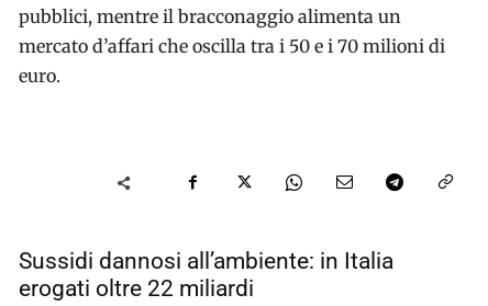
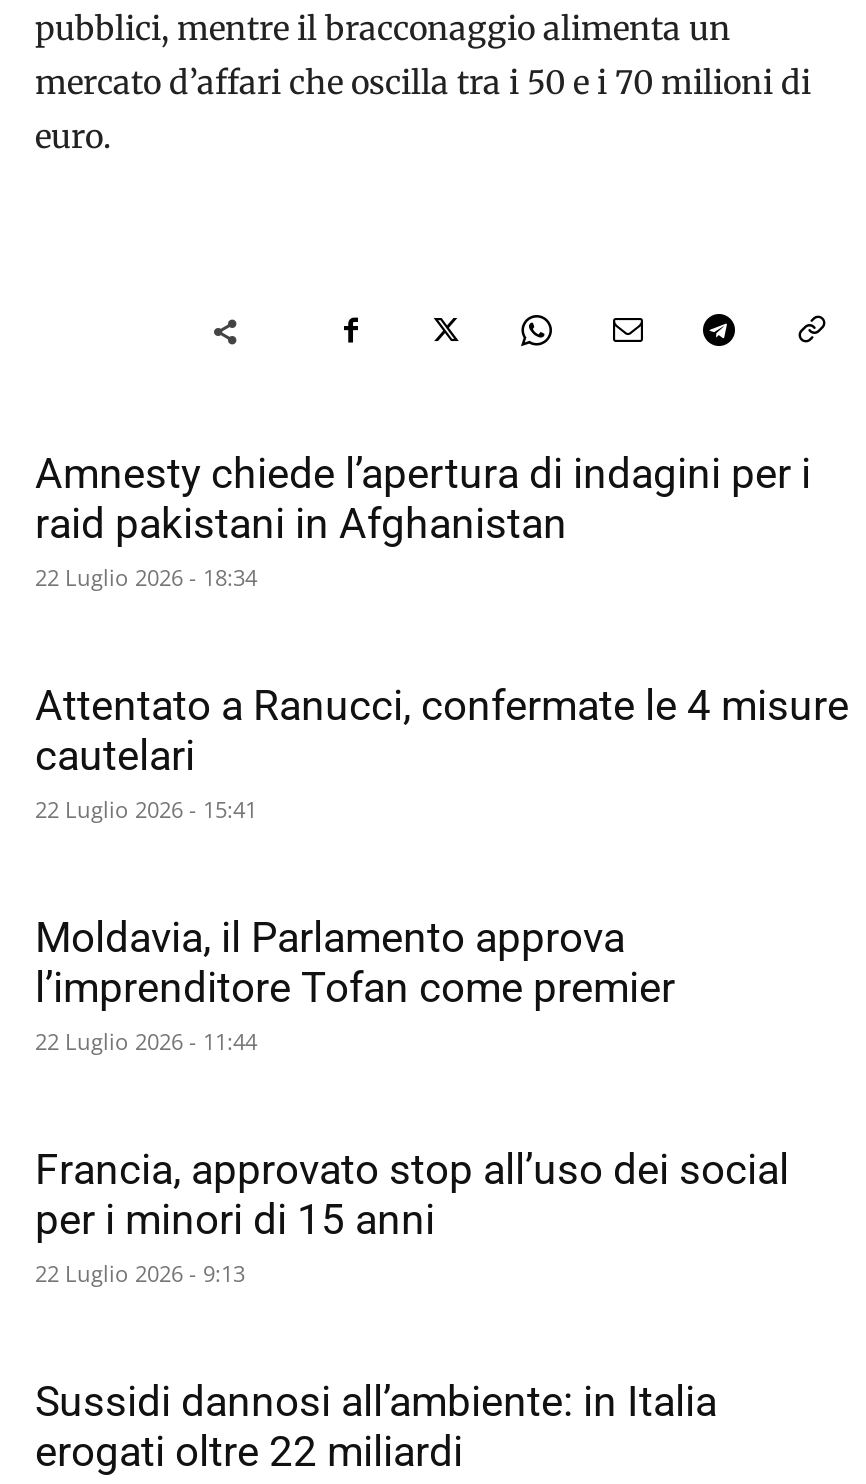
+ Amnesty chiede l’apertura di indagini per i
+ raid pakistani in Afghanistan
+ 22 Luglio 2026 - 18:34
+ Attentato a Ranucci, confermate le 4 misure
+ cautelari
+ 22 Luglio 2026 - 15:41
+ Moldavia, il Parlamento approva
+ l’imprenditore Tofan come premier
+ 22 Luglio 2026 - 11:44
+ Francia, approvato stop all’uso dei social
+ per i minori di 15 anni
+ 22 Luglio 2026 - 9:13
